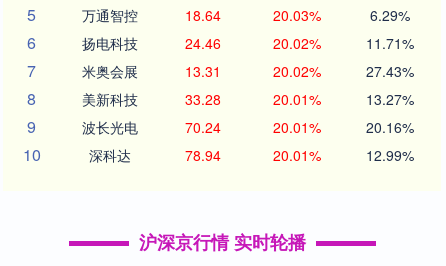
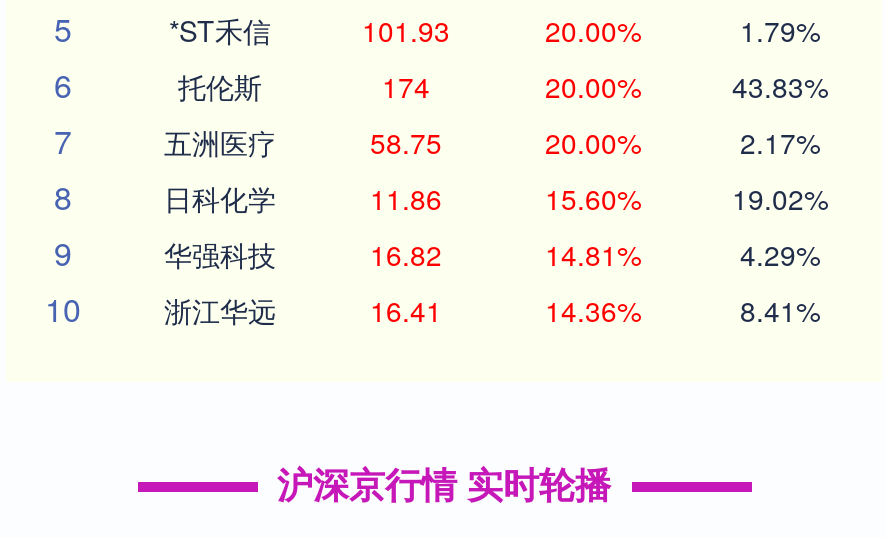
- 万通智控
- 18.64
- 20.03%
- 6.29%
+ *ST禾信
+ 101.93
+ 20.00%
+ 1.79%

- 扬电科技
- 24.46
- 20.02%
- 11.71%
+ 托伦斯
+ 174
+ 20.00%
+ 43.83%

- 米奥会展
- 13.31
- 20.02%
- 27.43%
+ 五洲医疗
+ 58.75
+ 20.00%
+ 2.17%

- 美新科技
- 33.28
- 20.01%
- 13.27%
+ 日科化学
+ 11.86
+ 15.60%
+ 19.02%

- 波长光电
- 70.24
- 20.01%
- 20.16%
+ 华强科技
+ 16.82
+ 14.81%
+ 4.29%

- 深科达
- 78.94
- 20.01%
- 12.99%
+ 浙江华远
+ 16.41
+ 14.36%
+ 8.41%
